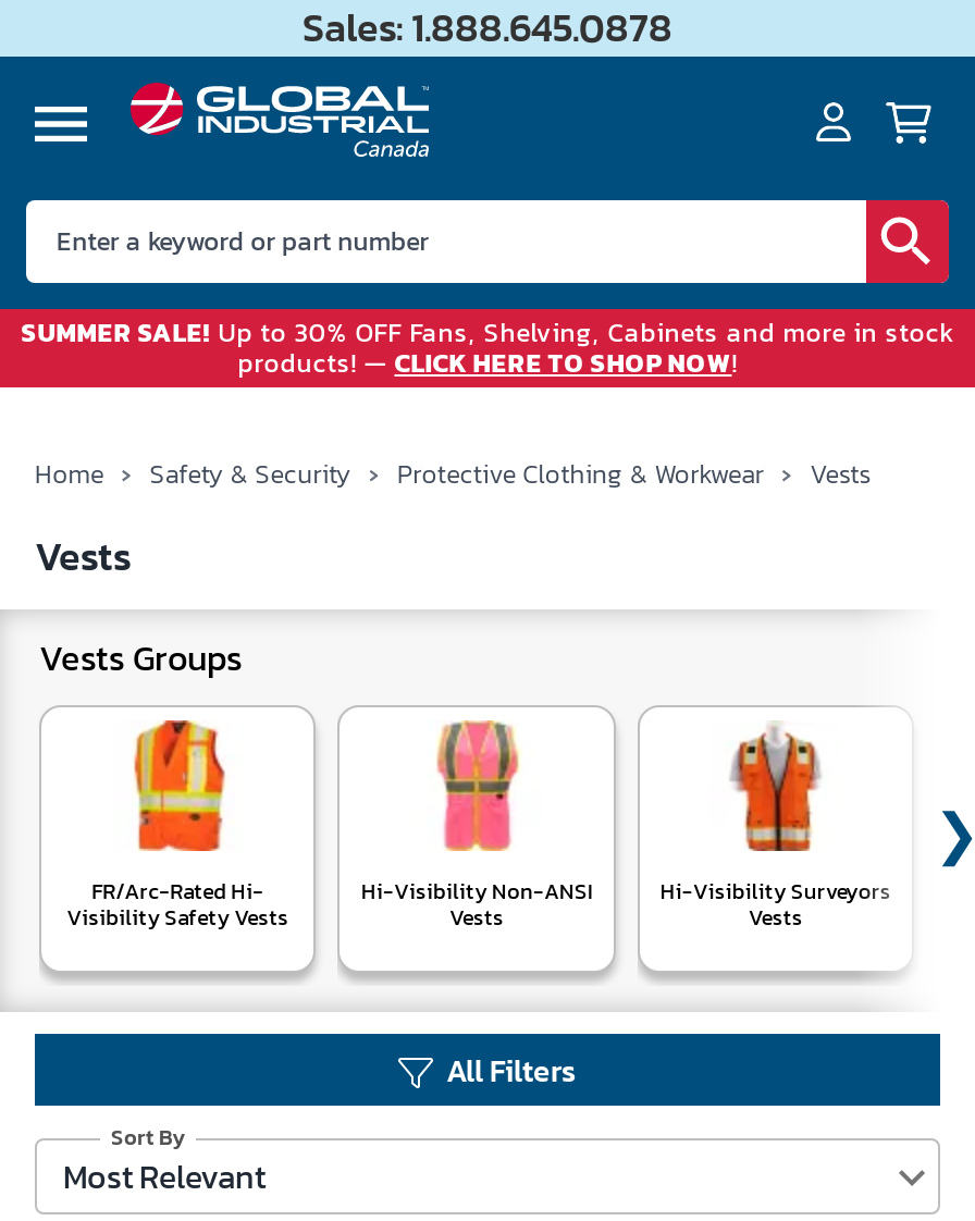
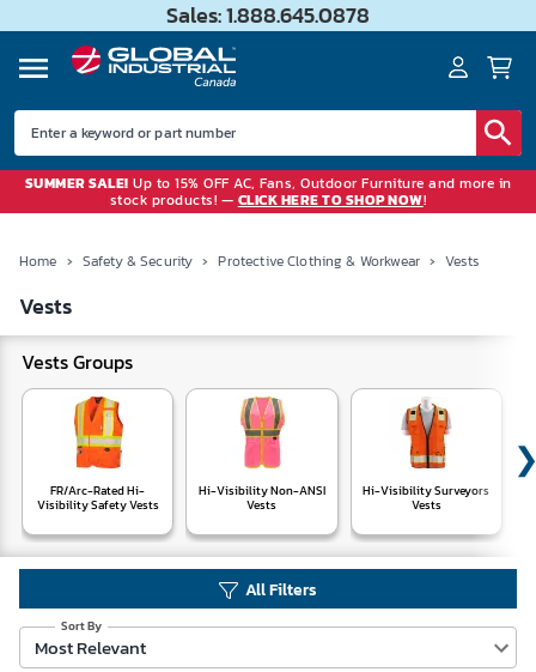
- SUMMER SALE! Up to 30% OFF Fans, Shelving, Cabinets and more in stock
- products! — CLICK HERE TO SHOP NOW!
+ SUMMER SALE! Up to 15% OFF AC, Fans, Outdoor Furniture and more in
+ stock products! — CLICK HERE TO SHOP NOW!
